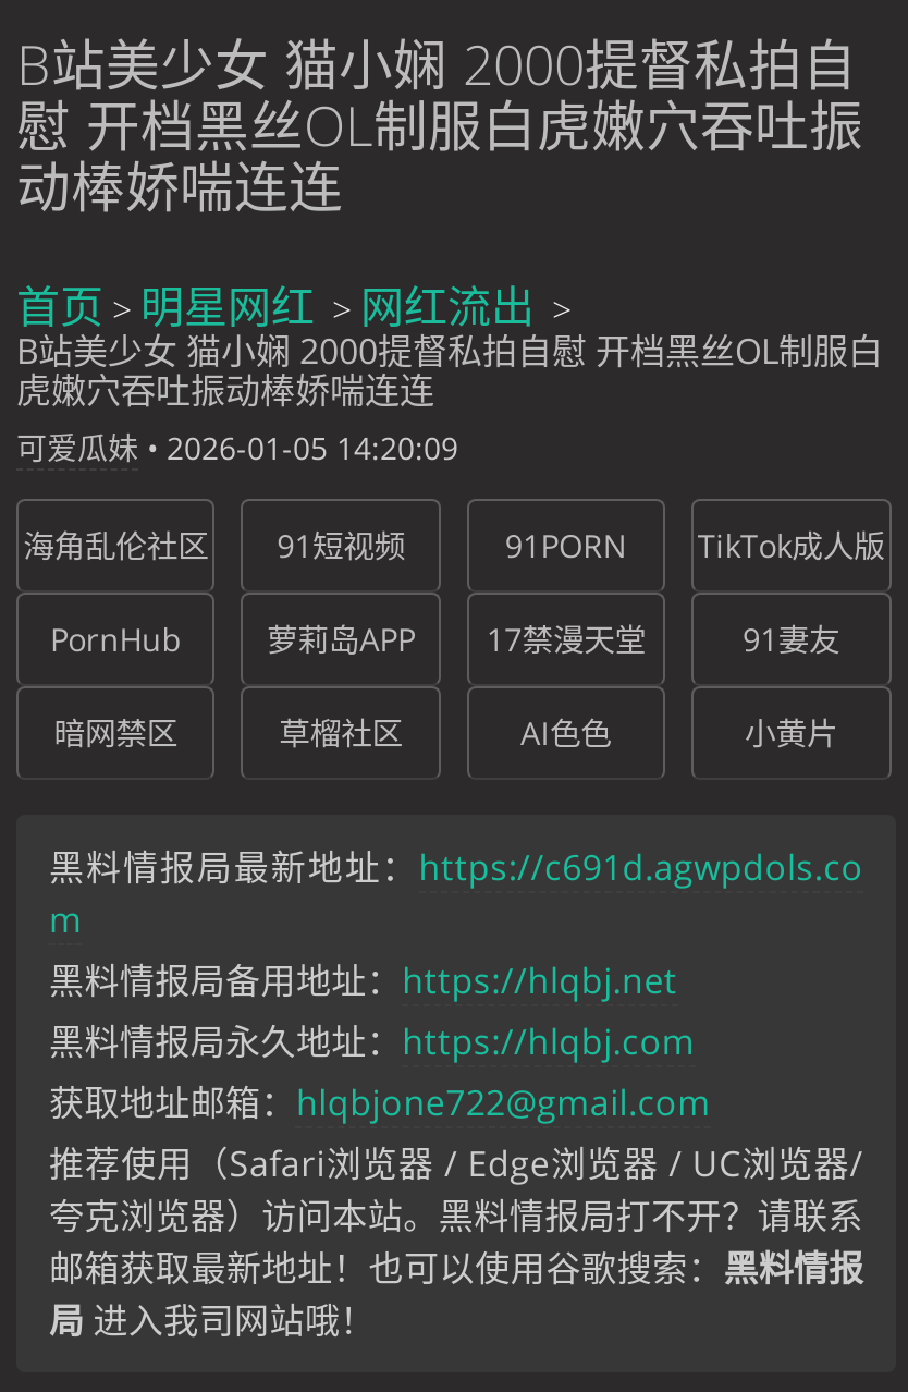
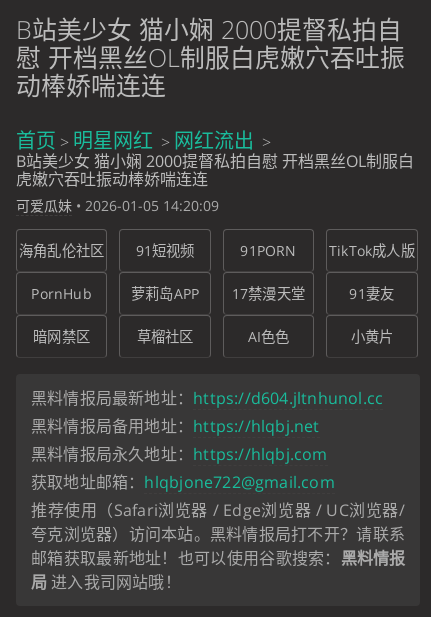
- 黑料情报局最新地址：https://c691d.agwpdols.co
- m
+ 黑料情报局最新地址：https://d604.jltnhunol.cc
